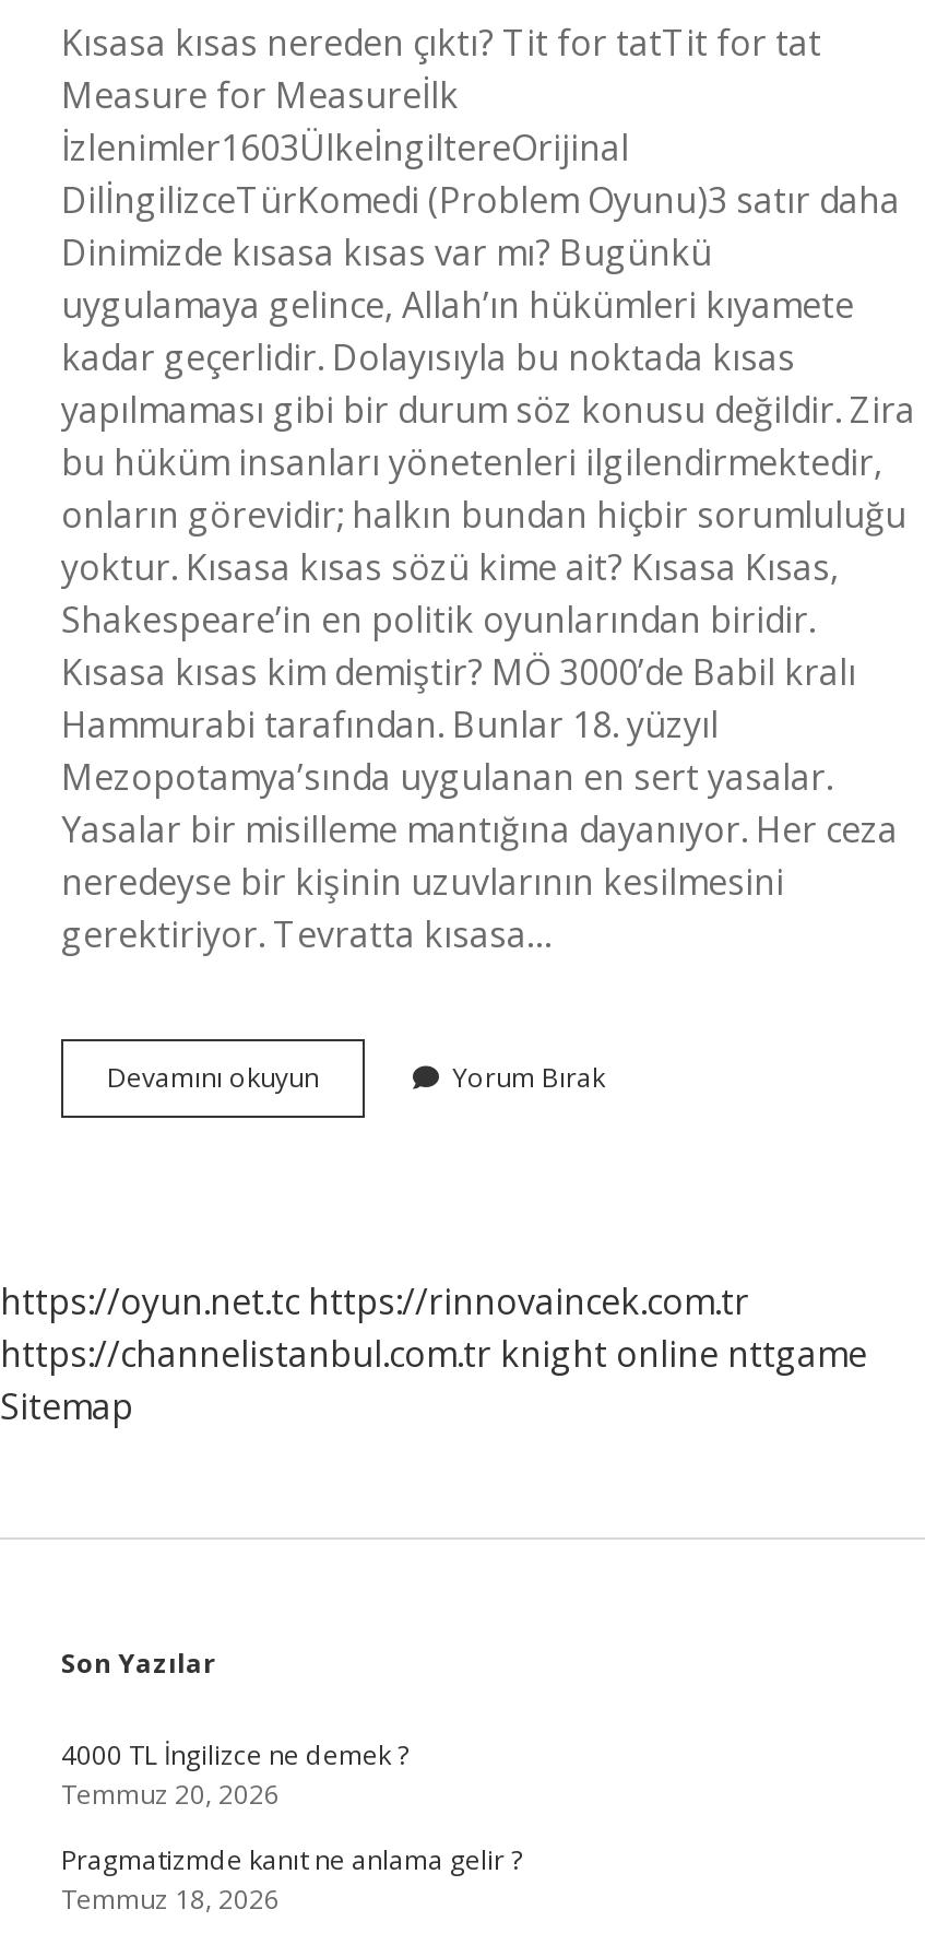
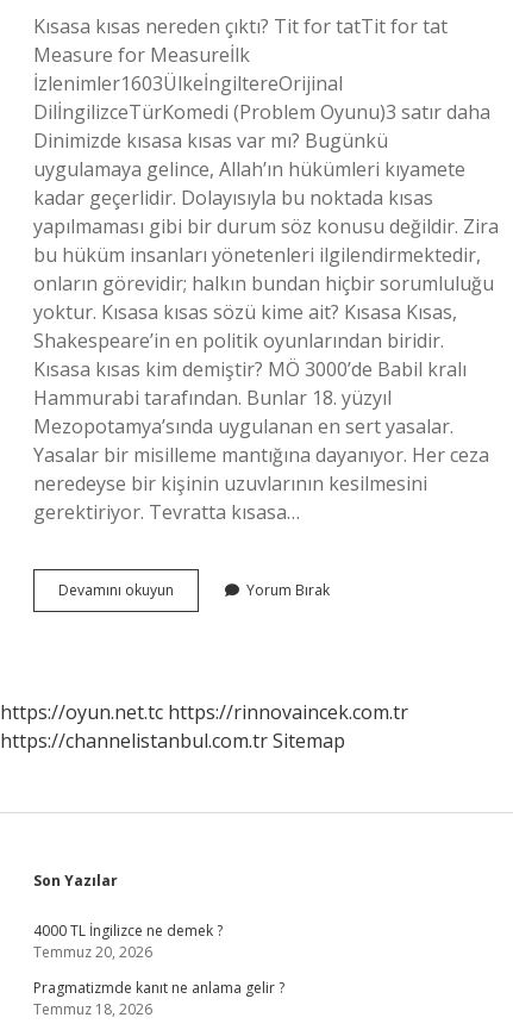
- https://channelistanbul.com.tr knight online nttgame
- Sitemap
+ https://channelistanbul.com.tr Sitemap
